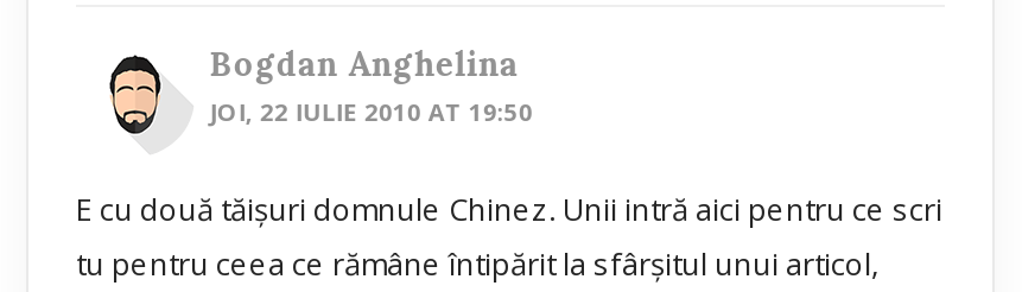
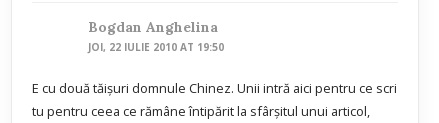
- [image]
